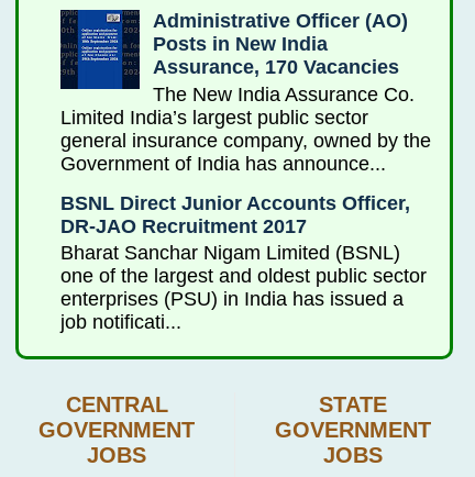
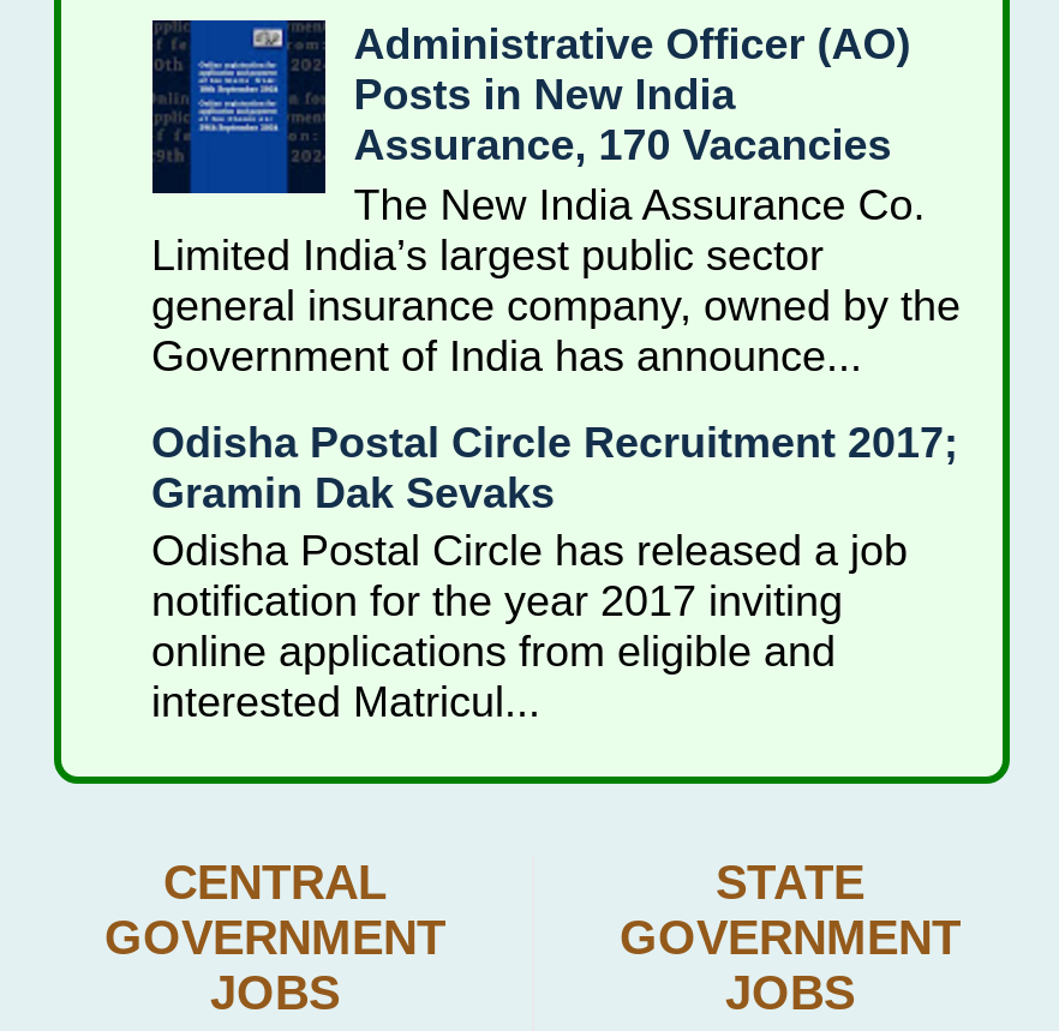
- BSNL Direct Junior Accounts Officer,
- DR-JAO Recruitment 2017
- Bharat Sanchar Nigam Limited (BSNL)
- one of the largest and oldest public sector
- enterprises (PSU) in India has issued a
- job notificati...
+ Odisha Postal Circle Recruitment 2017;
+ Gramin Dak Sevaks
+ Odisha Postal Circle has released a job
+ notification for the year 2017 inviting
+ online applications from eligible and
+ interested Matricul...
